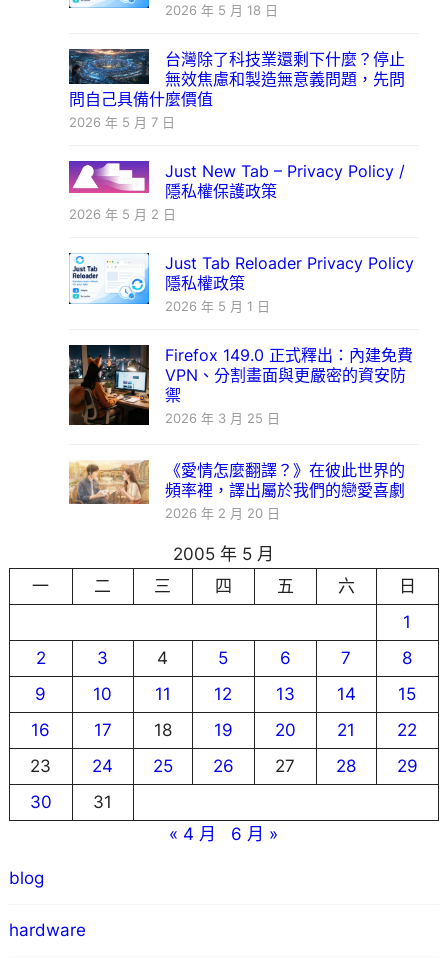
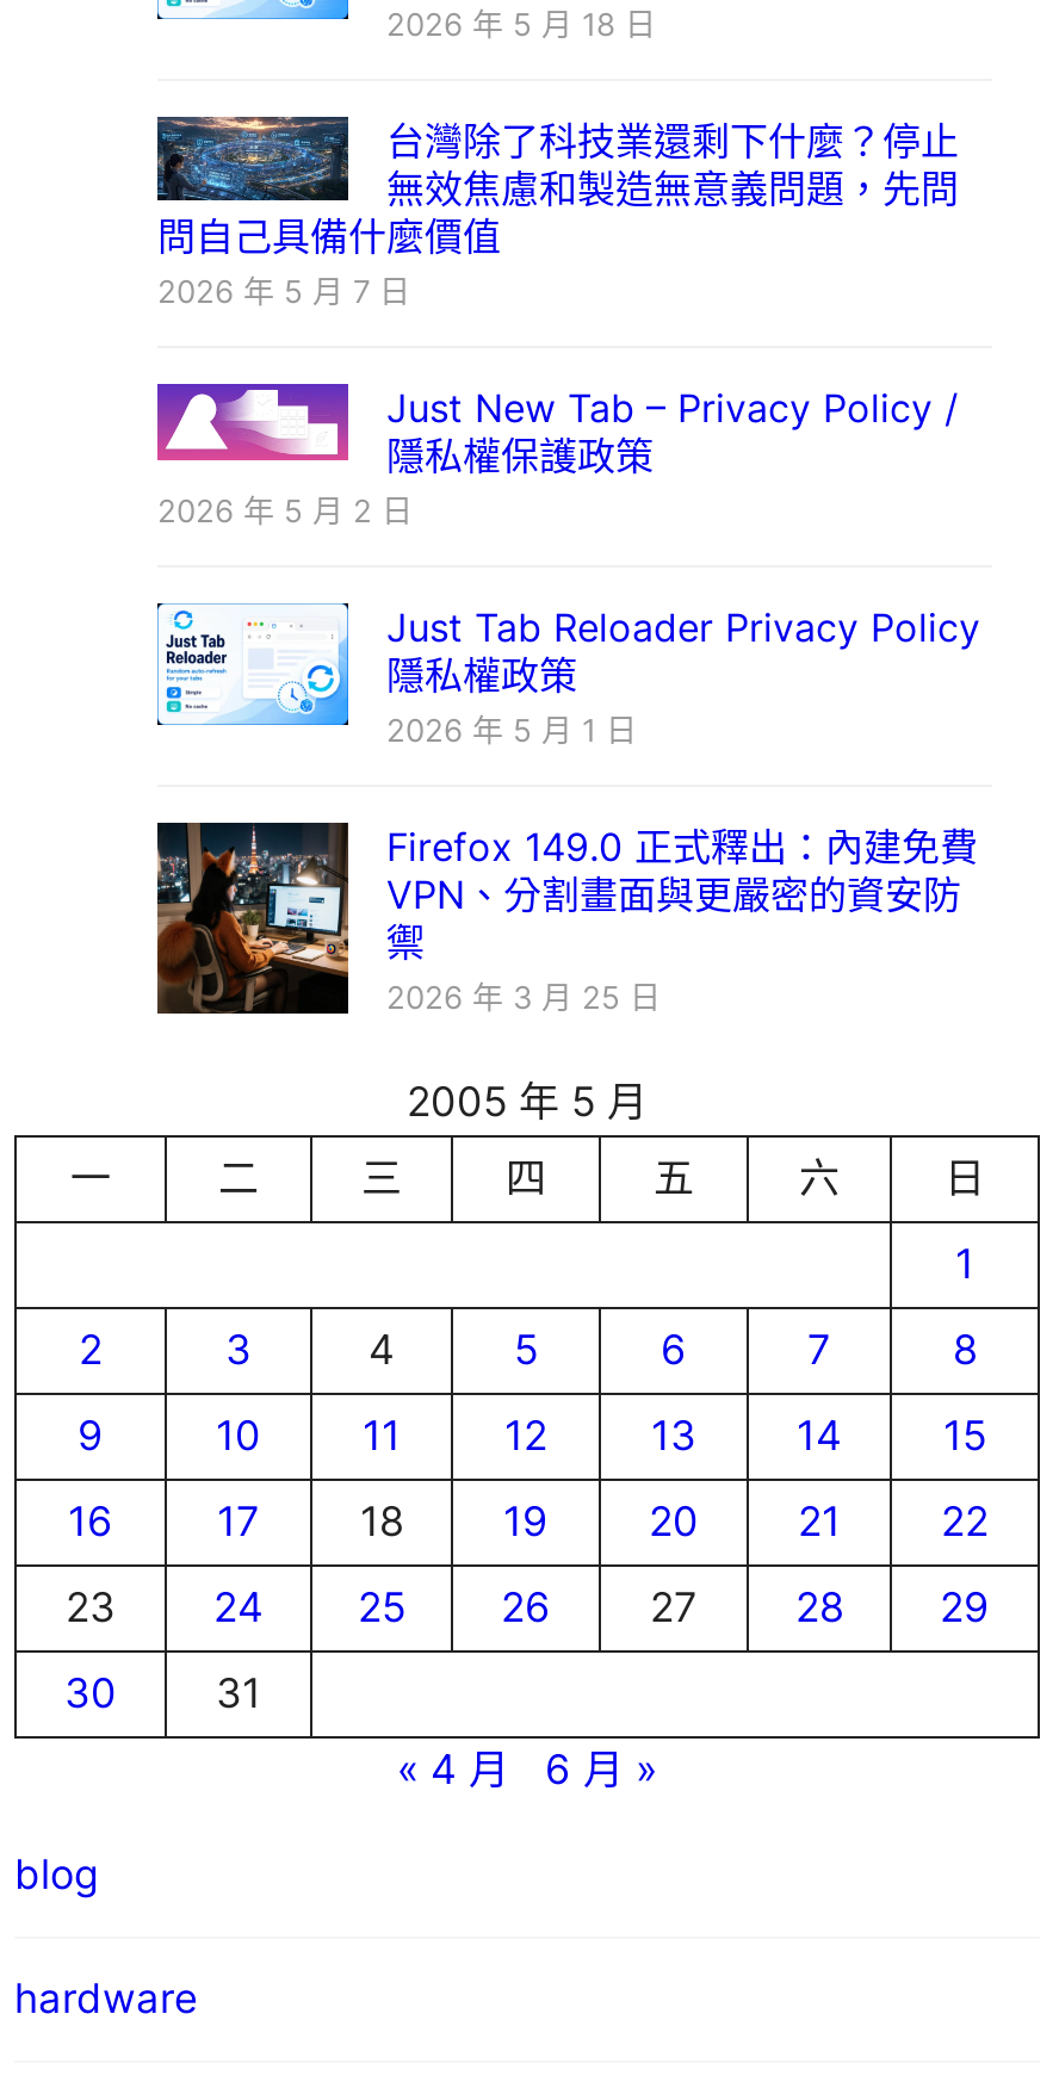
- [image]
- 《愛情怎麼翻譯？》在彼此世界的
- 頻率裡，譯出屬於我們的戀愛喜劇
- 2026 年 2 月 20 日
